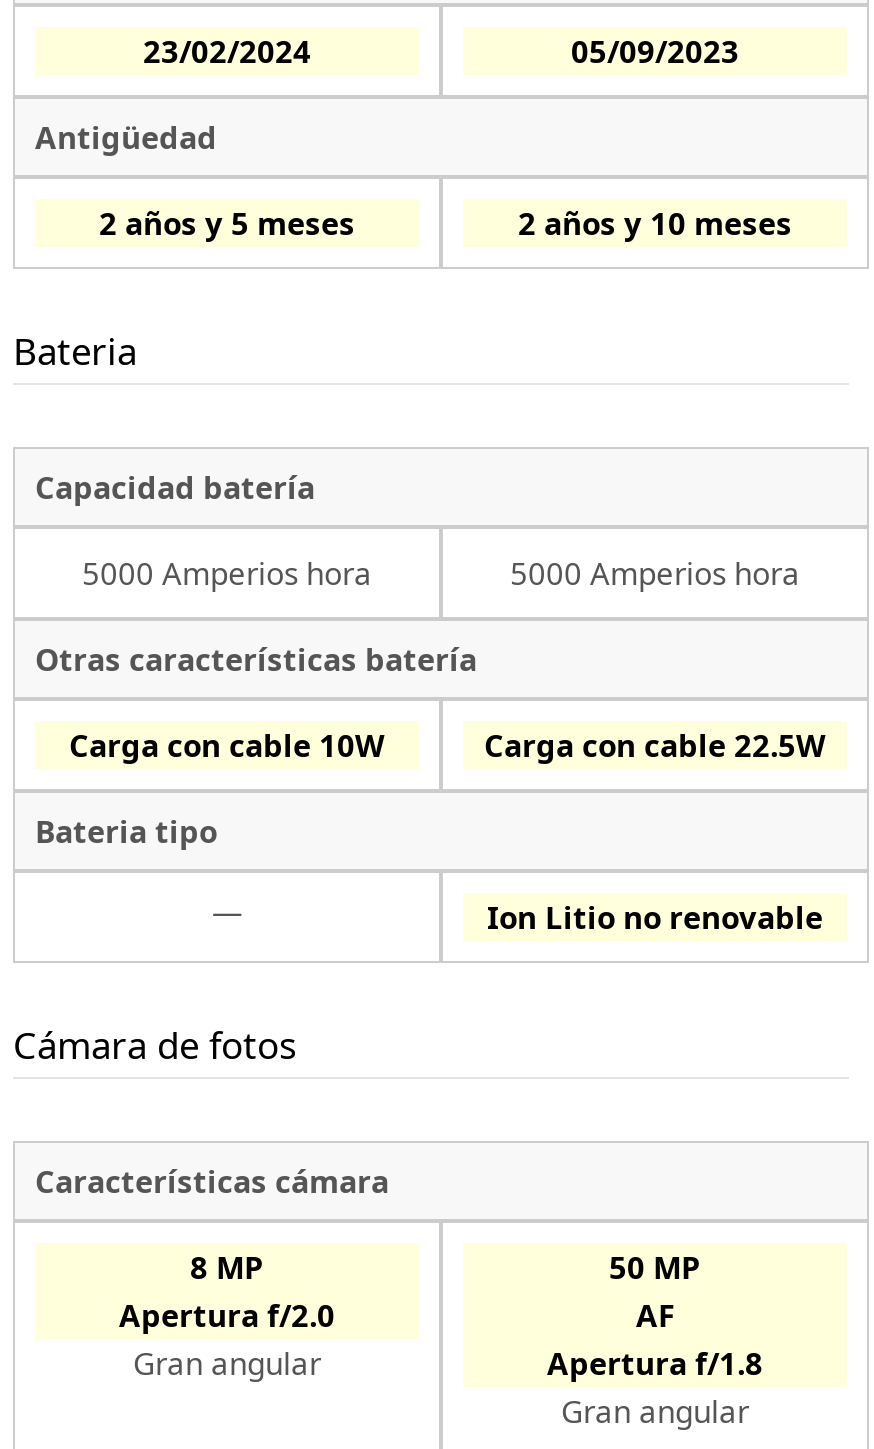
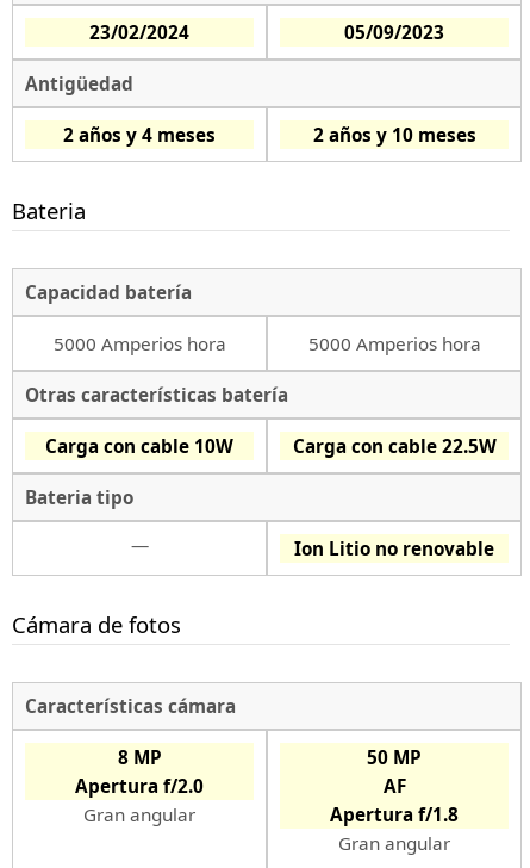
- 2 años y 5 meses
+ 2 años y 4 meses
